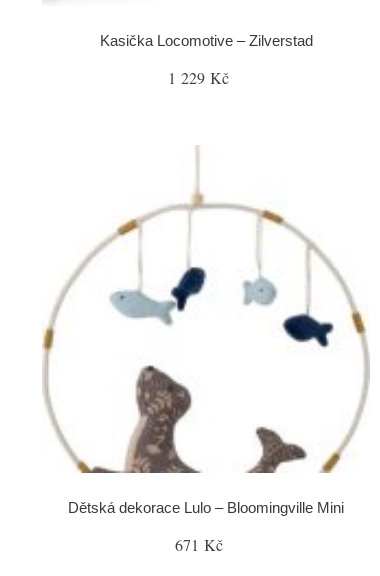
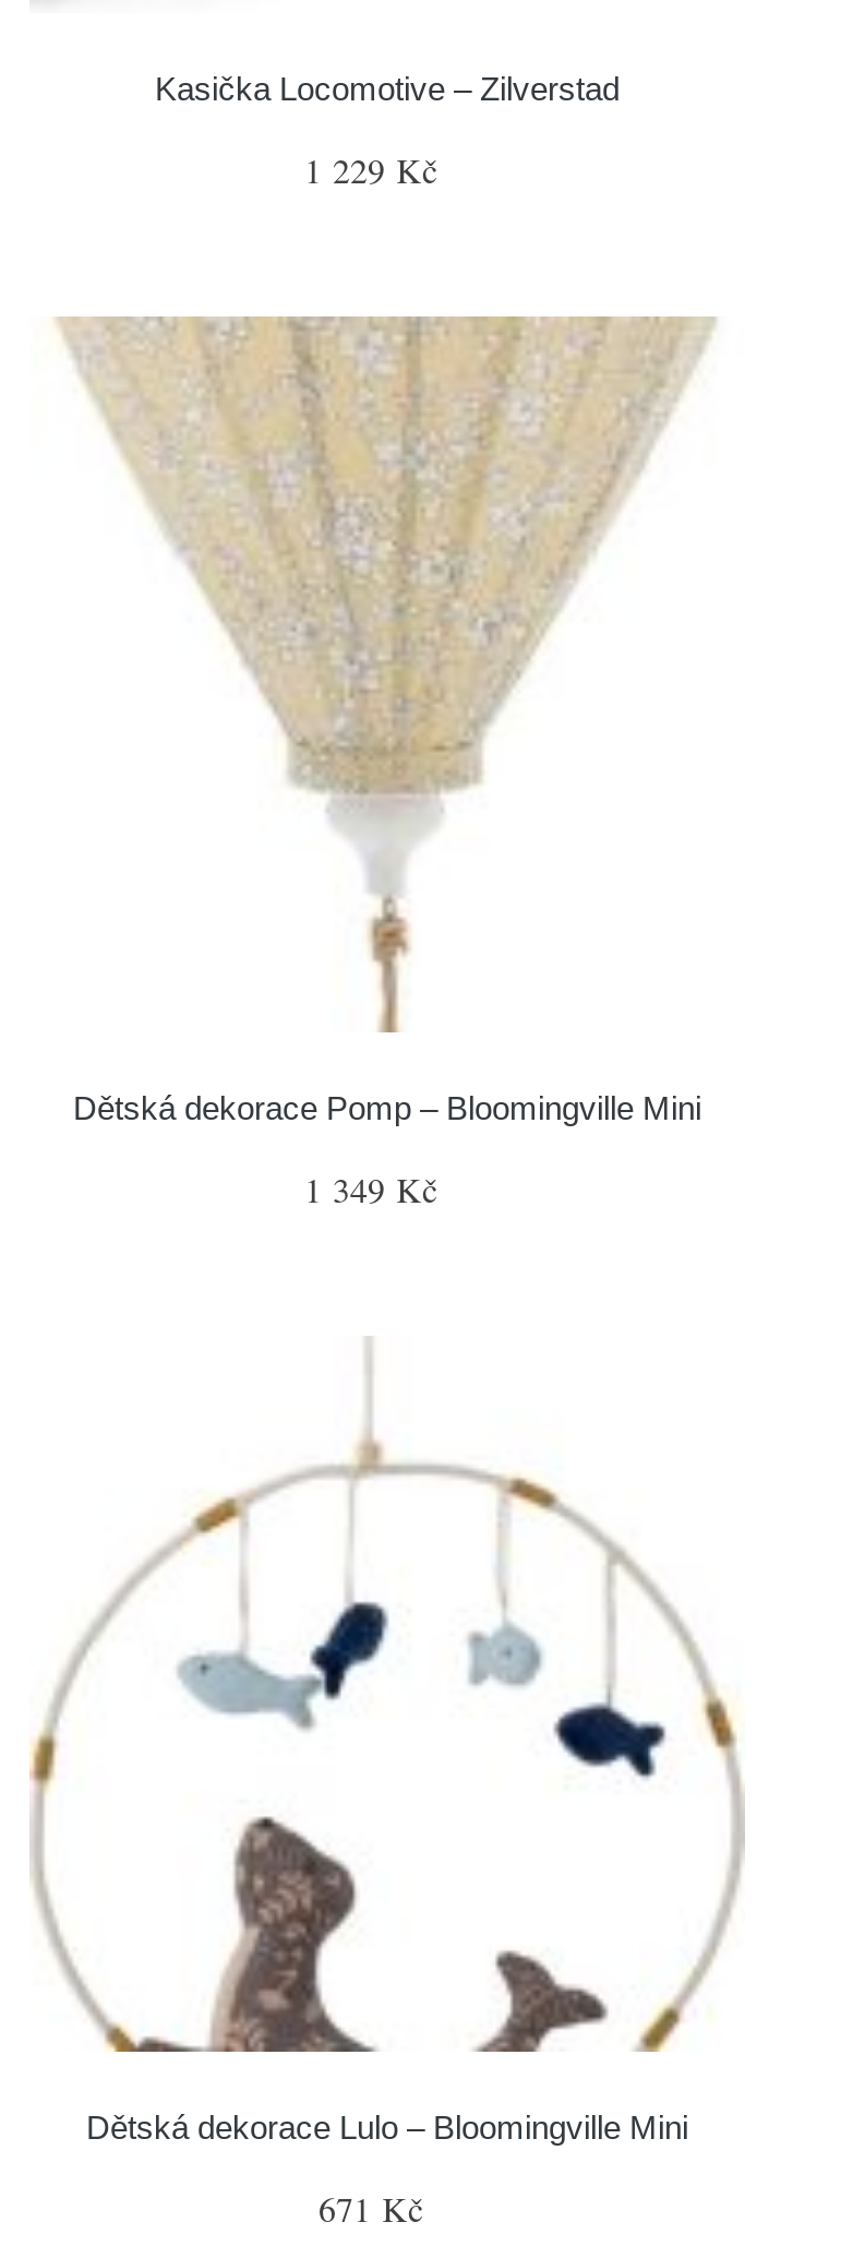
+ [image]
+ Dětská dekorace Pomp – Bloomingville Mini
+ 1 349 Kč
